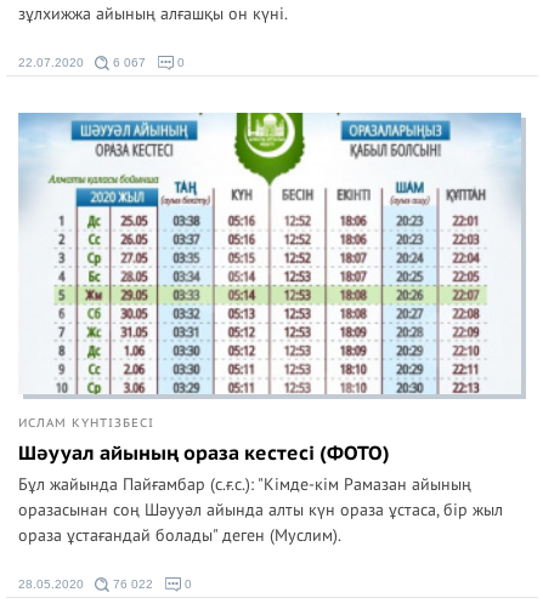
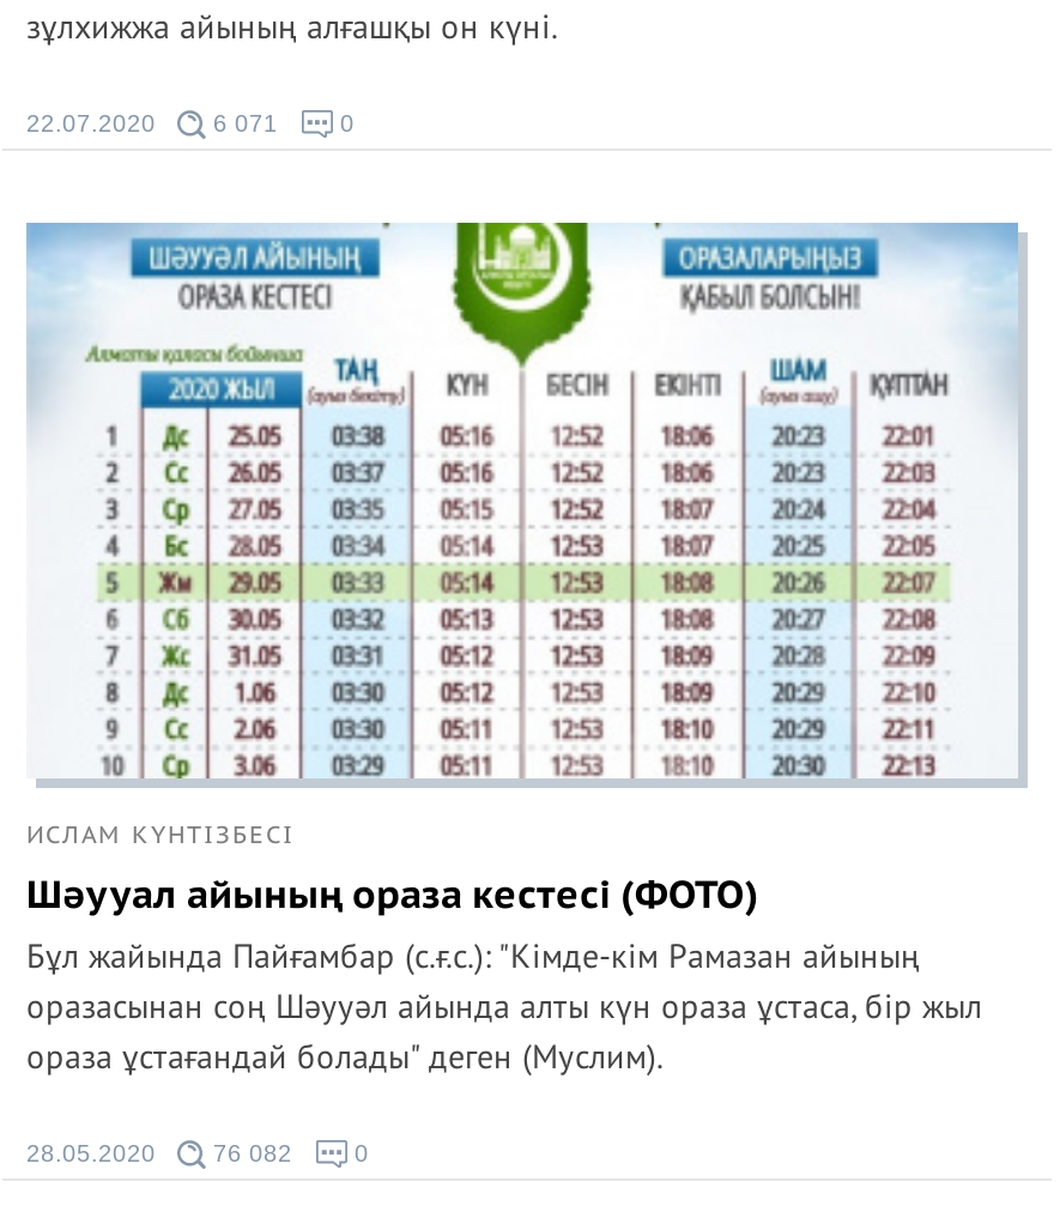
- 22.07.2020 6 067
+ 22.07.2020 6 071

- 28.05.2020 76 022
+ 28.05.2020 76 082
